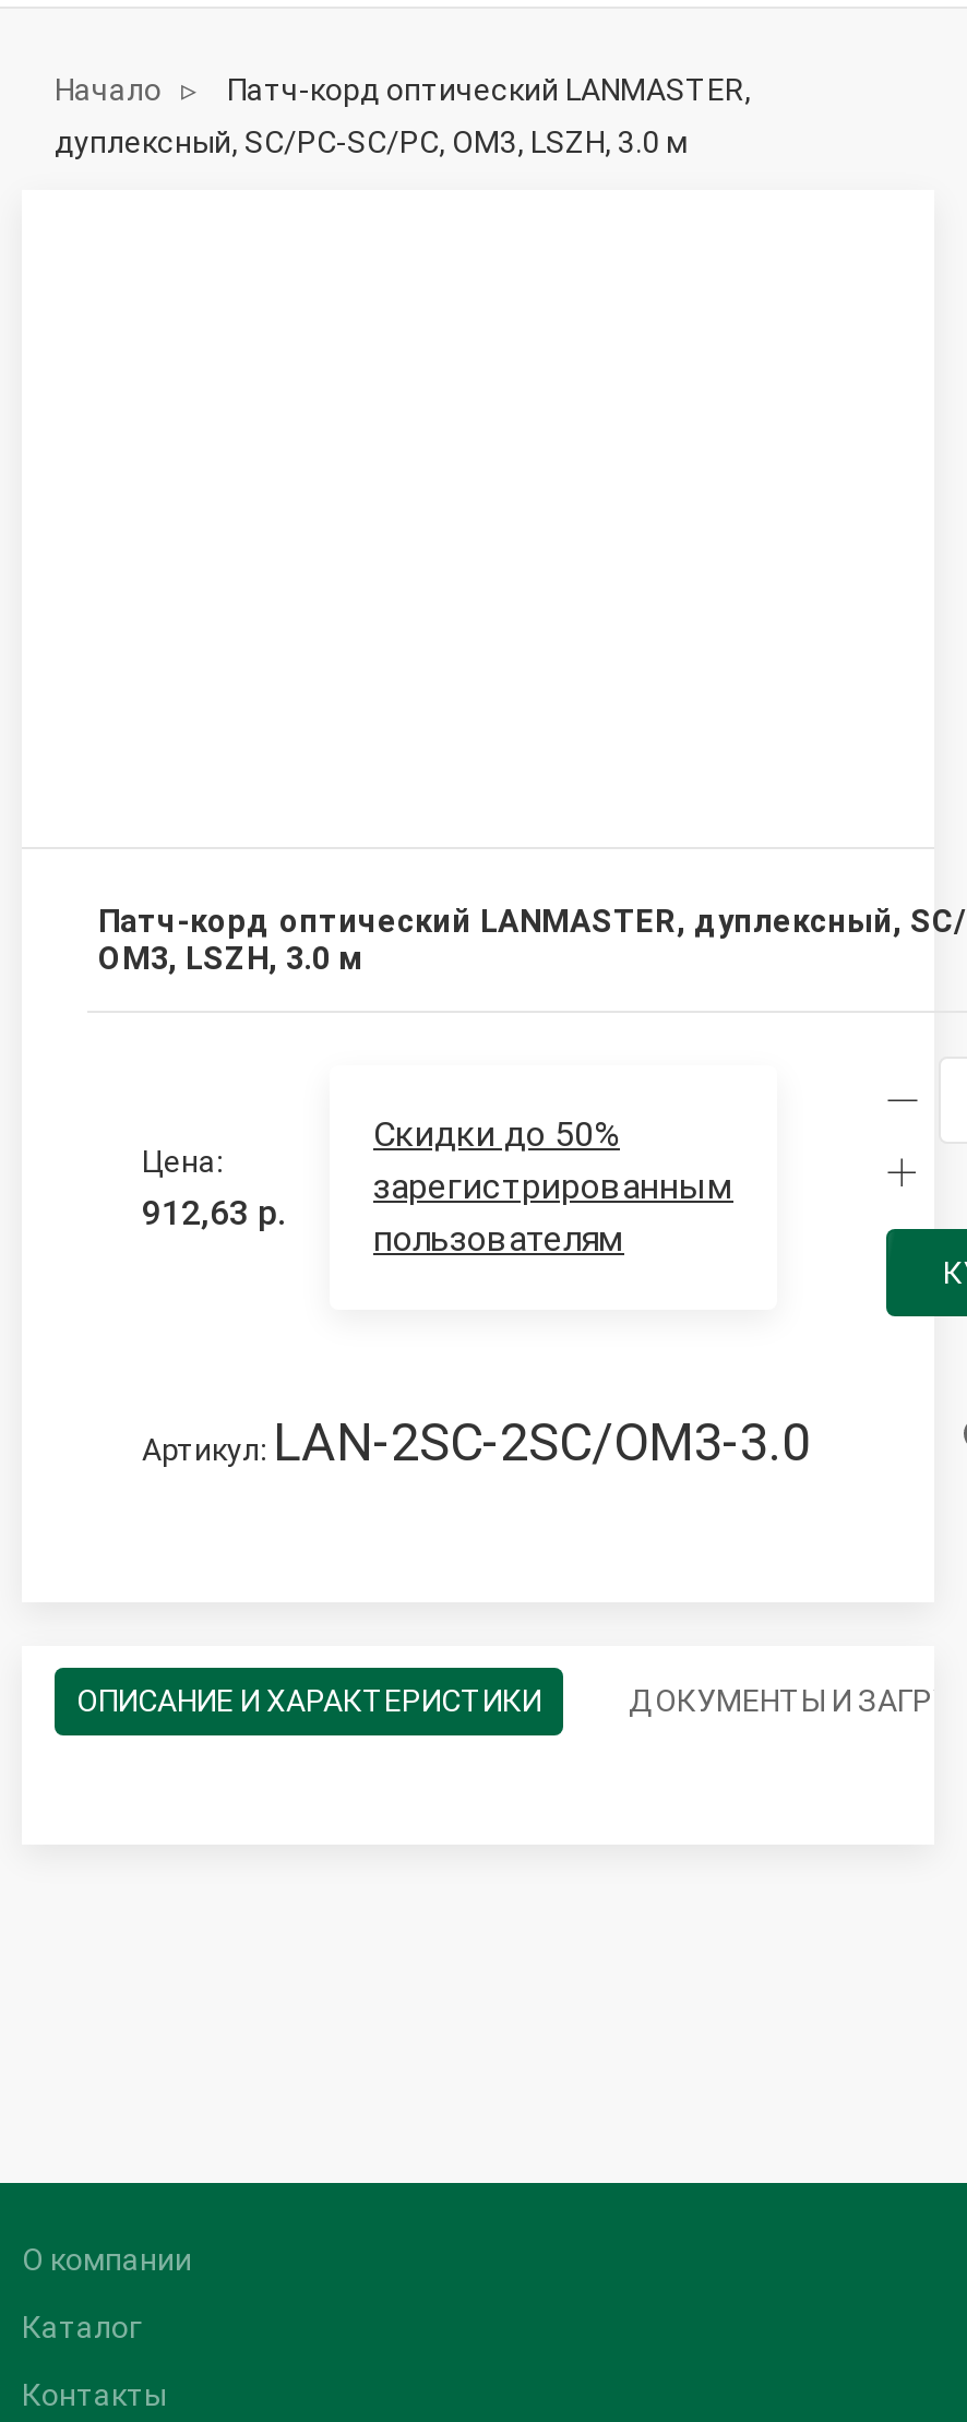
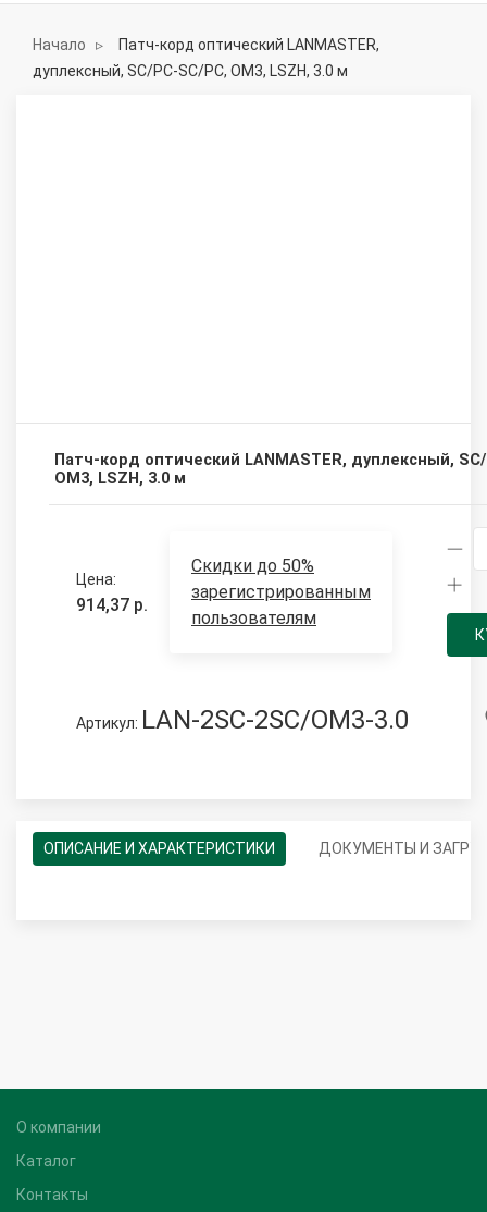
- 912,63 р.
+ 914,37 р.
